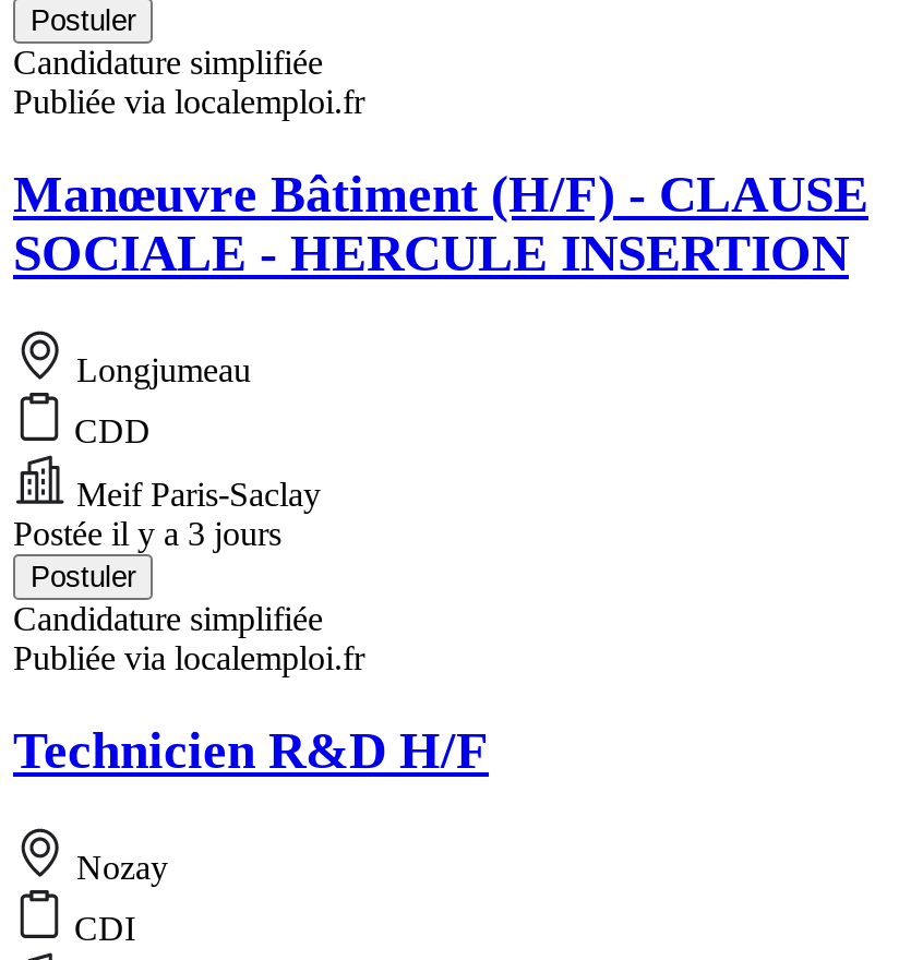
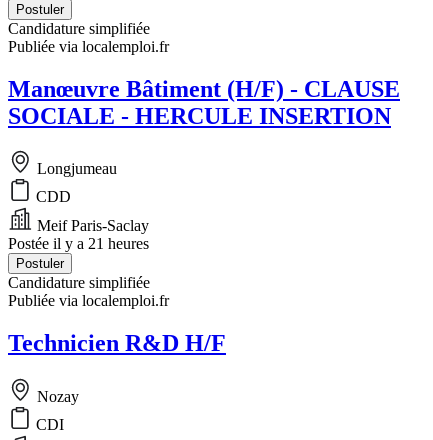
- Postée il y a 3 jours
+ Postée il y a 21 heures
